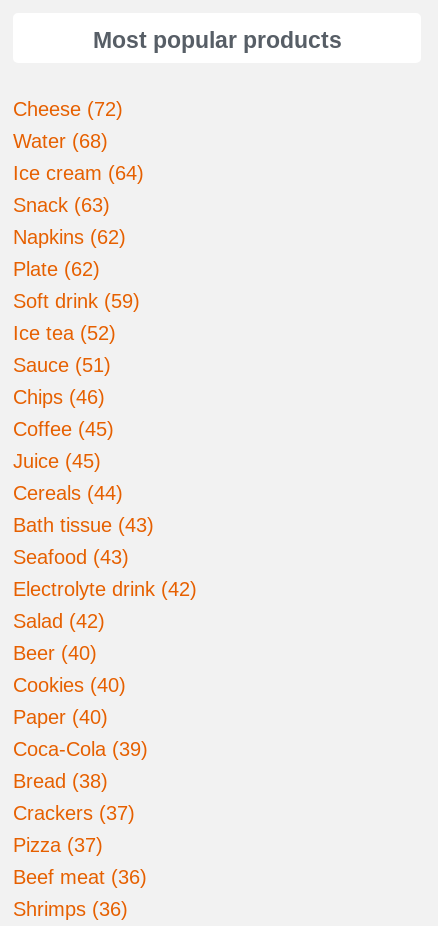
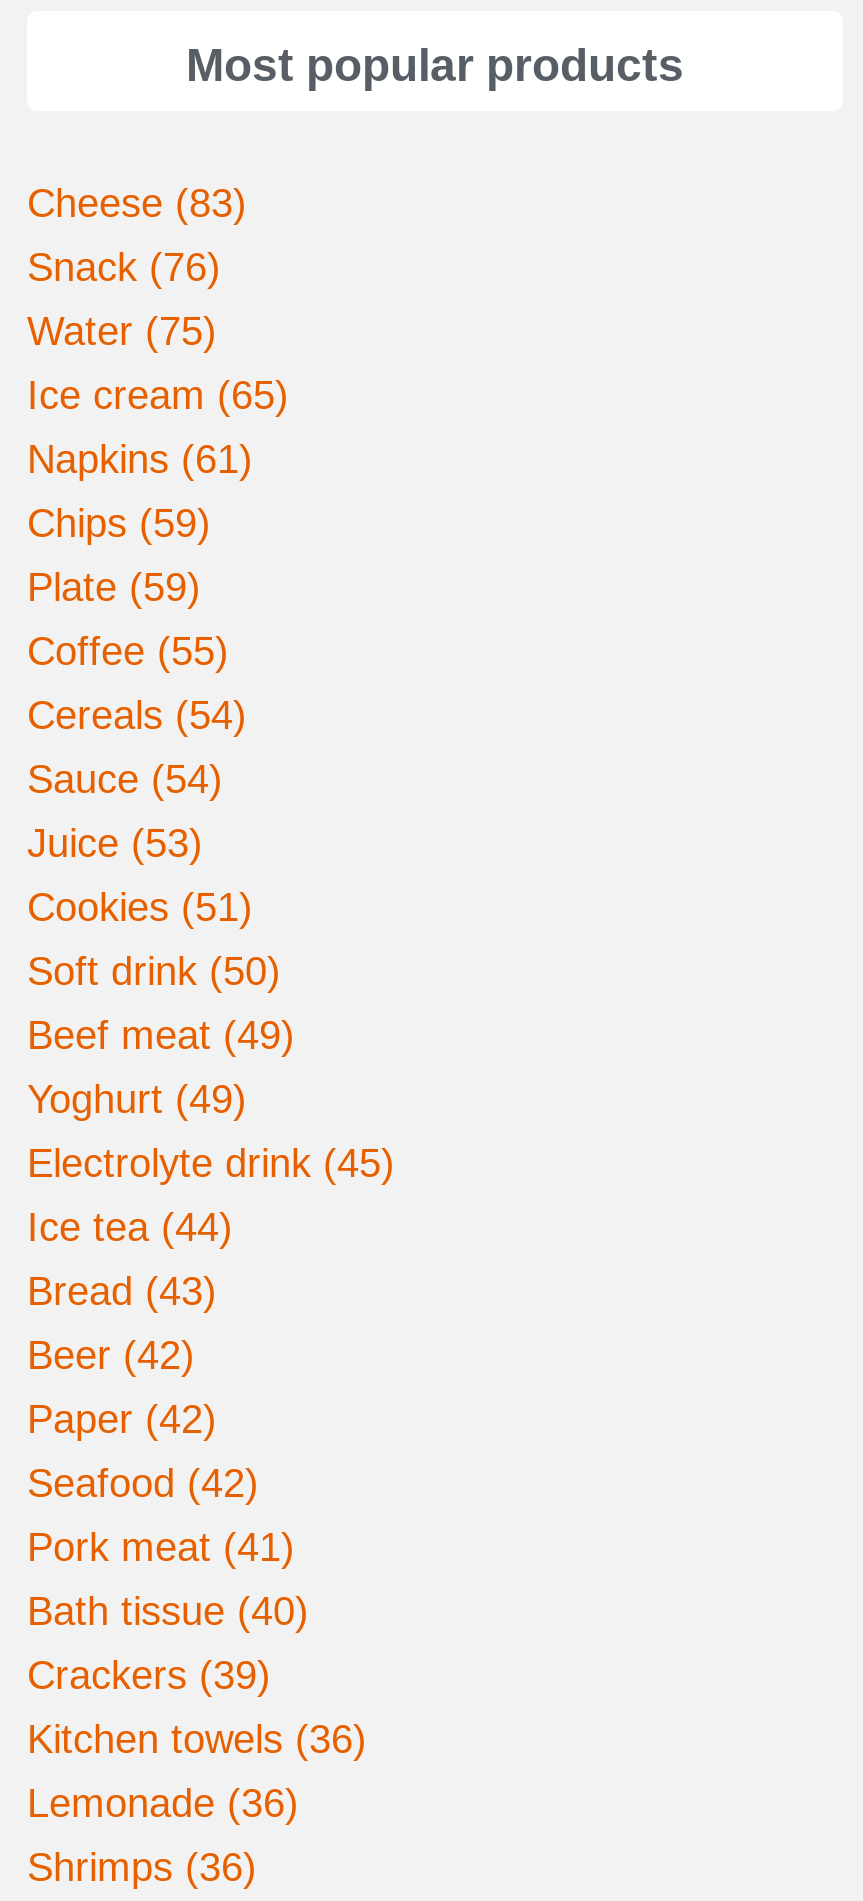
- Cheese (72)
- Water (68)
- Ice cream (64)
- Snack (63)
- Napkins (62)
- Plate (62)
- Soft drink (59)
- Ice tea (52)
- Sauce (51)
- Chips (46)
- Coffee (45)
- Juice (45)
- Cereals (44)
- Bath tissue (43)
- Seafood (43)
- Electrolyte drink (42)
- Salad (42)
- Beer (40)
- Cookies (40)
- Paper (40)
- Coca-Cola (39)
- Bread (38)
- Crackers (37)
- Pizza (37)
- Beef meat (36)
+ Cheese (83)
+ Snack (76)
+ Water (75)
+ Ice cream (65)
+ Napkins (61)
+ Chips (59)
+ Plate (59)
+ Coffee (55)
+ Cereals (54)
+ Sauce (54)
+ Juice (53)
+ Cookies (51)
+ Soft drink (50)
+ Beef meat (49)
+ Yoghurt (49)
+ Electrolyte drink (45)
+ Ice tea (44)
+ Bread (43)
+ Beer (42)
+ Paper (42)
+ Seafood (42)
+ Pork meat (41)
+ Bath tissue (40)
+ Crackers (39)
+ Kitchen towels (36)
+ Lemonade (36)
